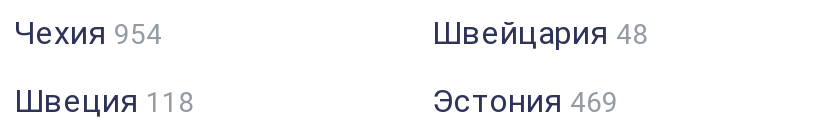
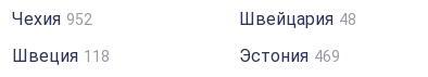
- Чехия 954
+ Чехия 952
